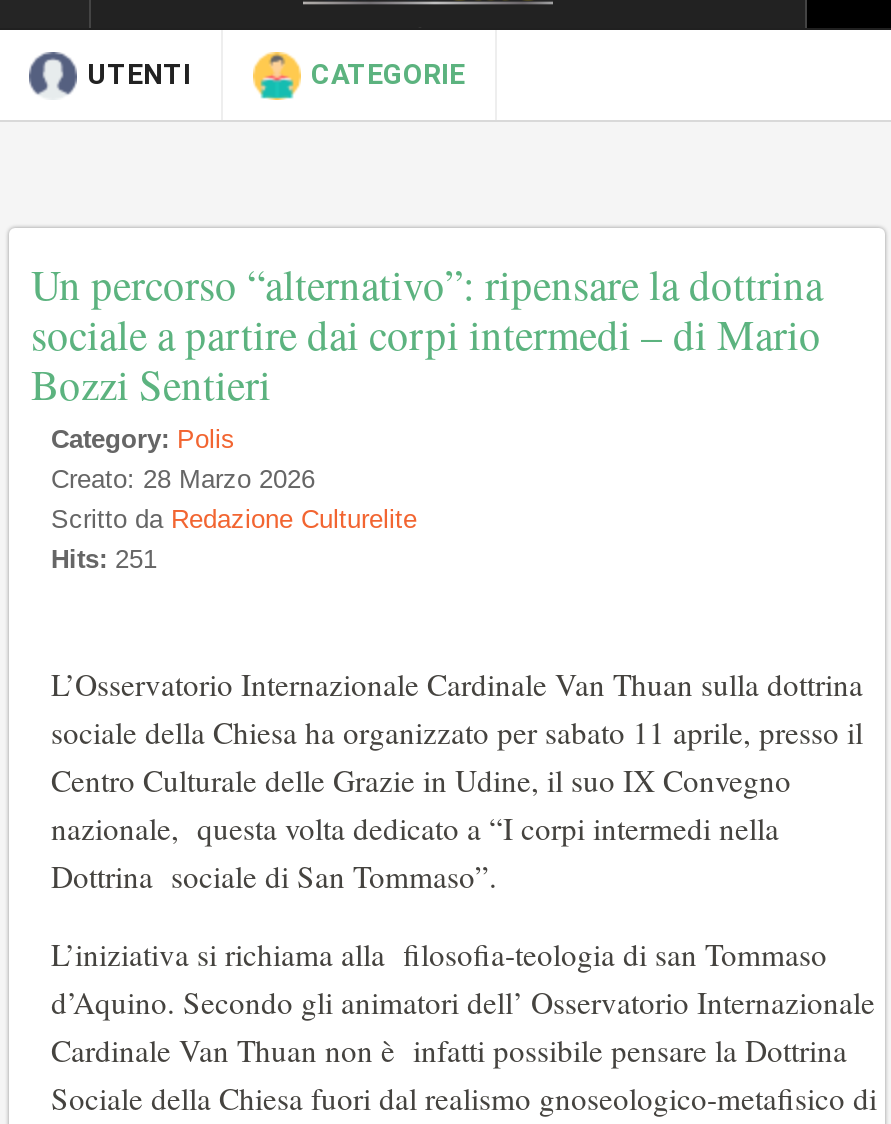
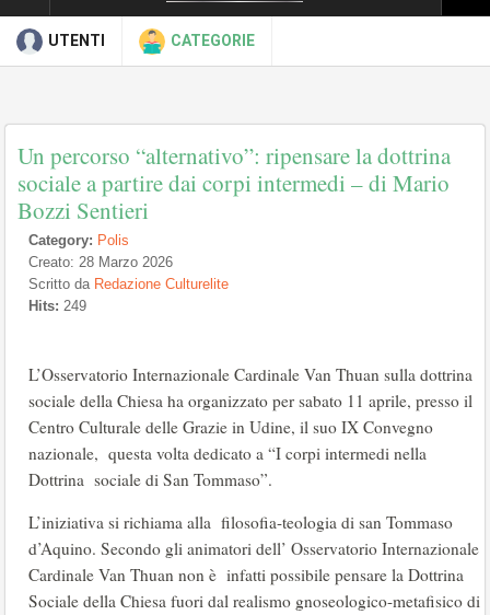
- Hits: 251
+ Hits: 249
